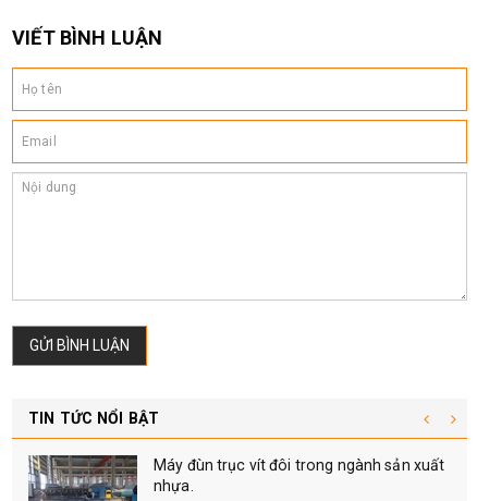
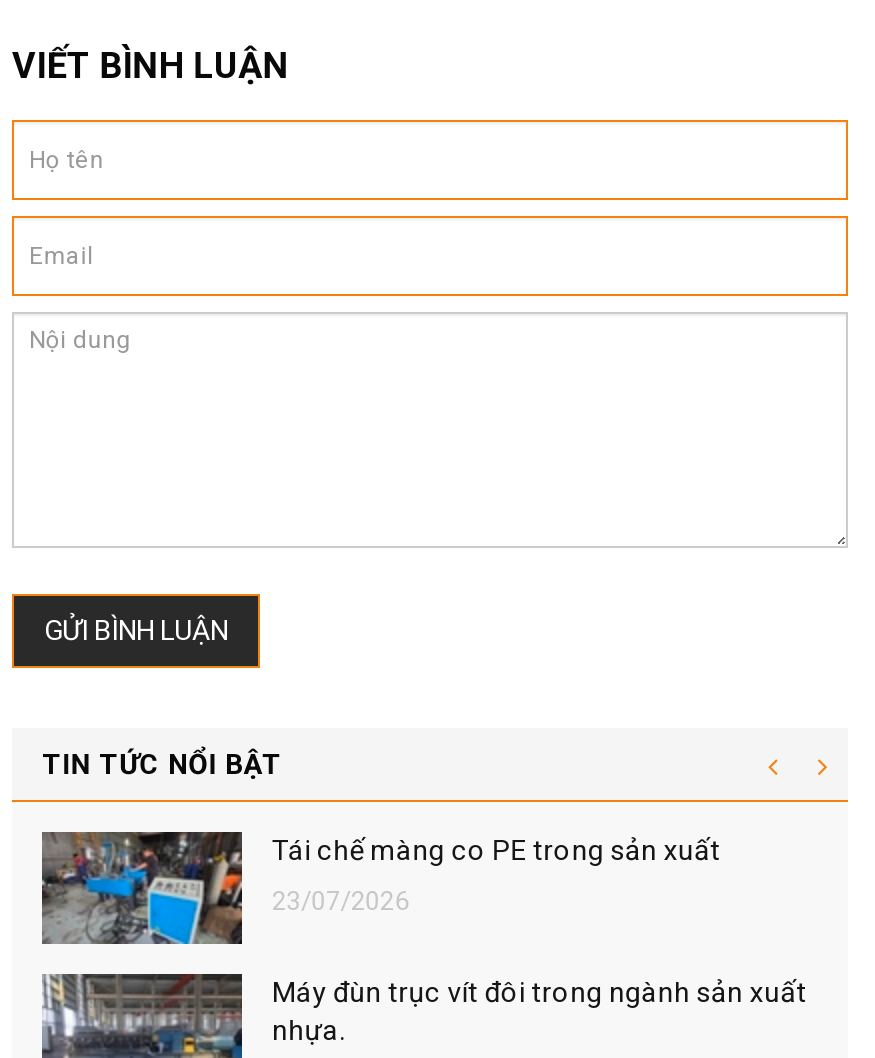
+ [image]
+ Tái chế màng co PE trong sản xuất
+ 23/07/2026
